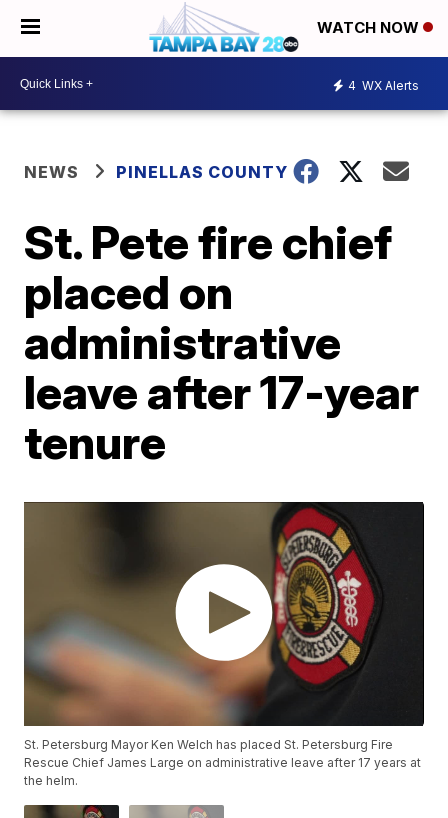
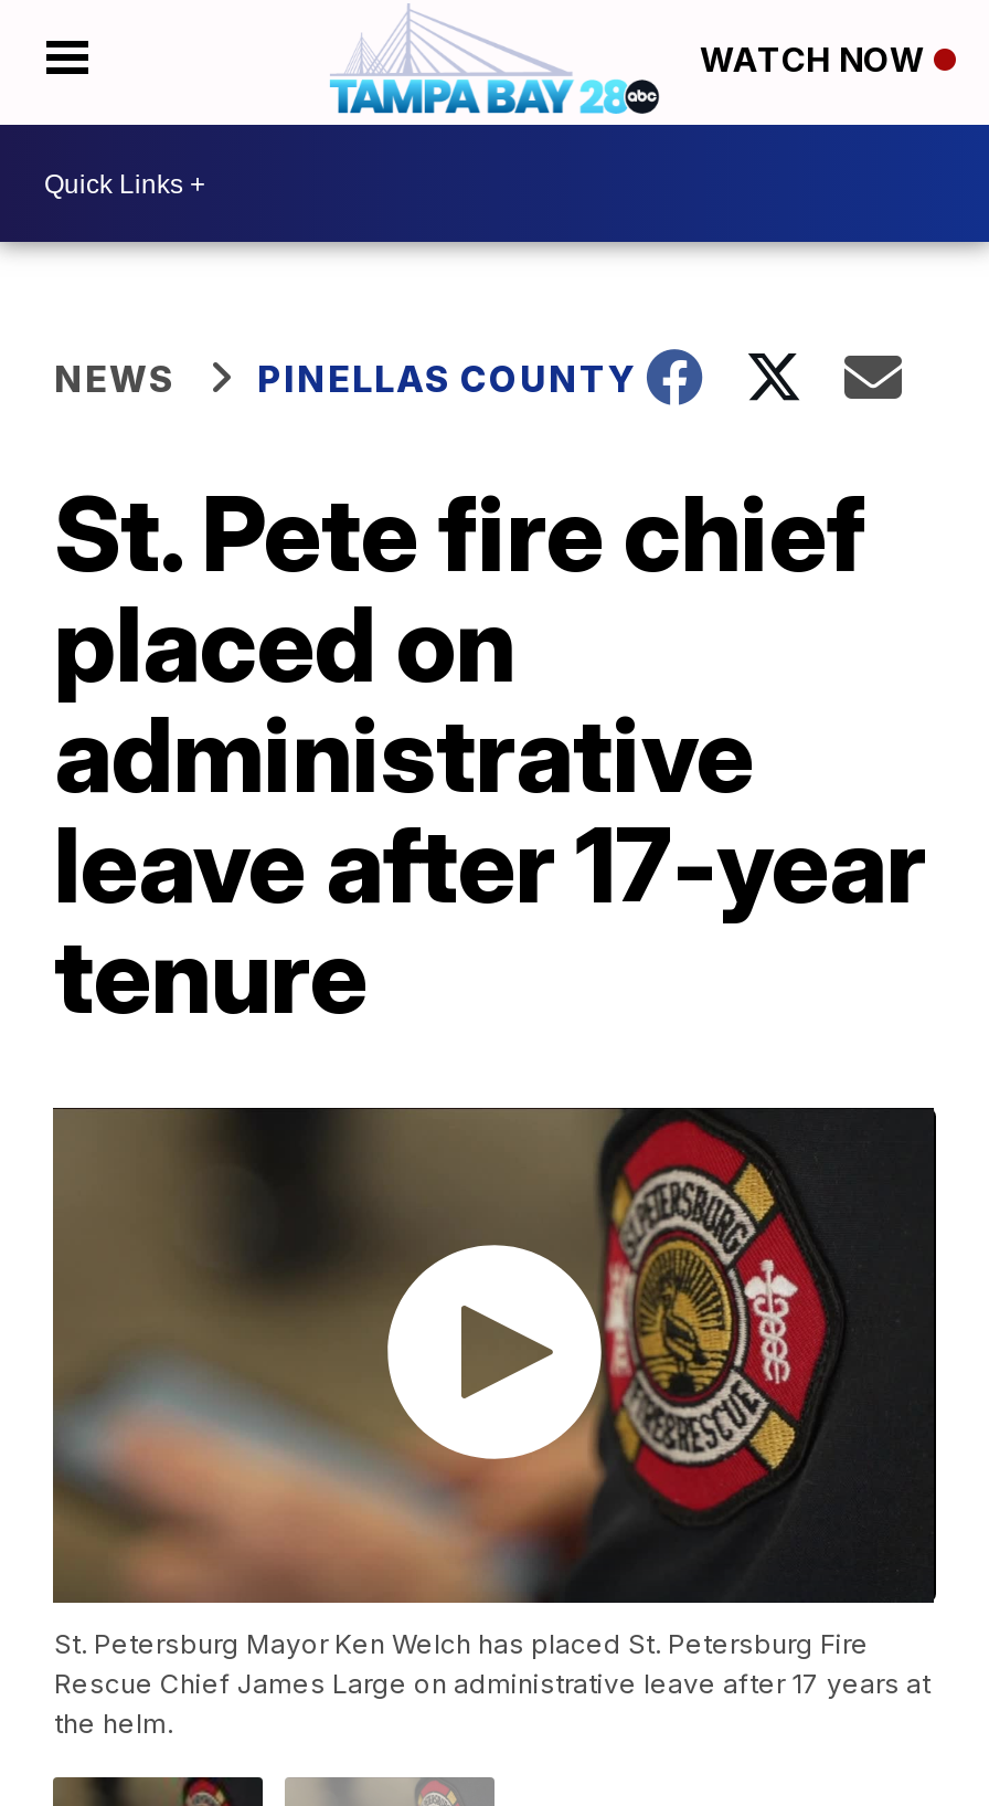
- 4 WX Alerts
